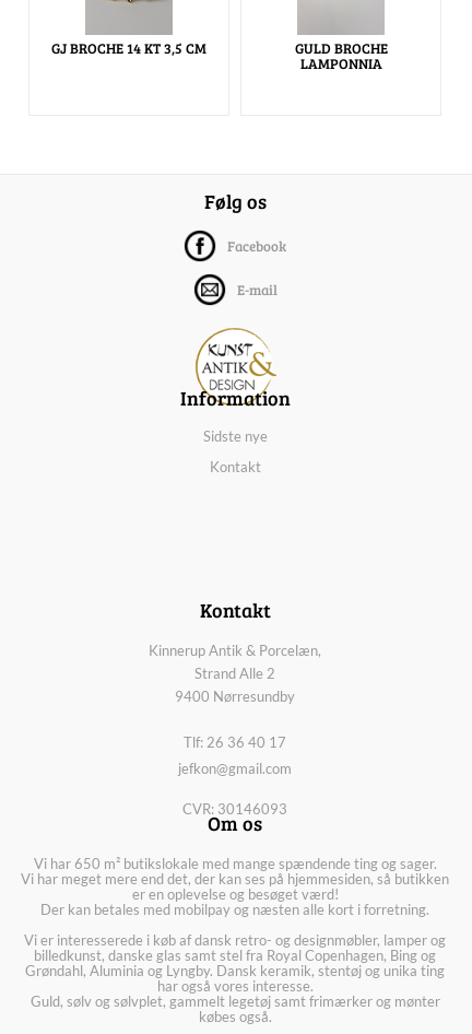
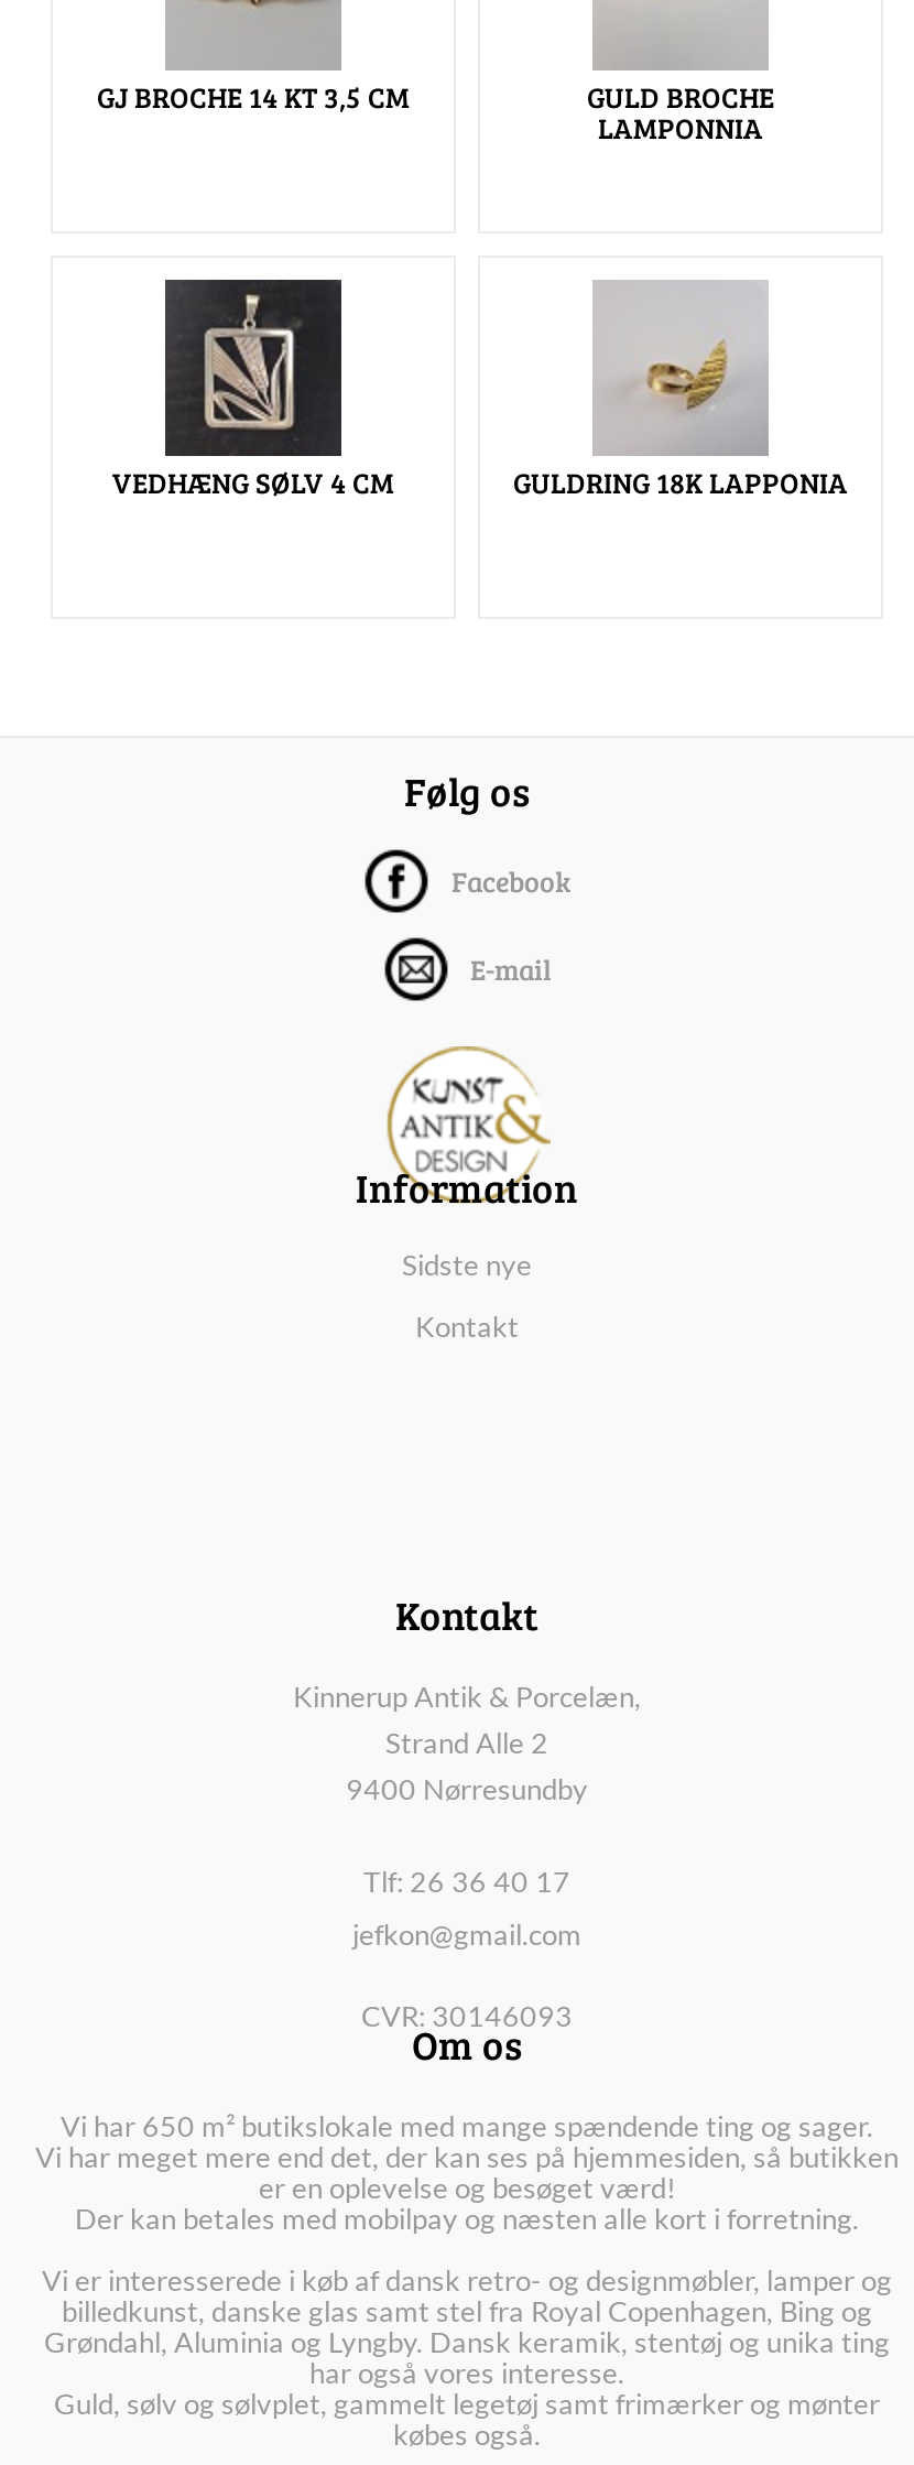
+ [image]
+ VEDHÆNG SØLV 4 CM
+ GULDRING 18K LAPPONIA

+ [image]
